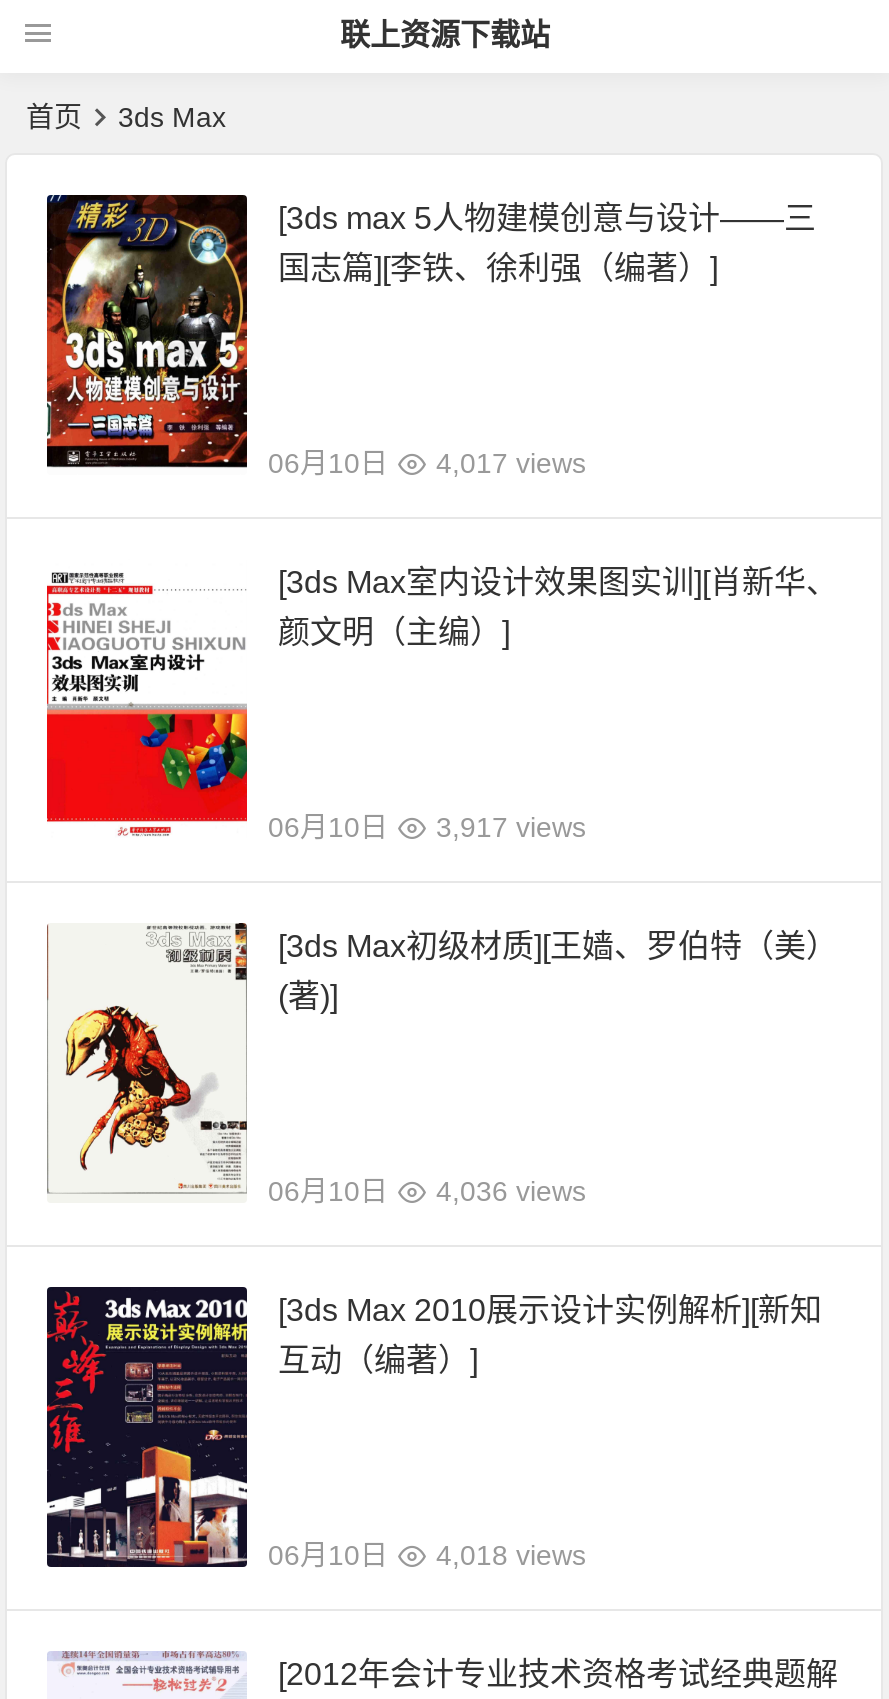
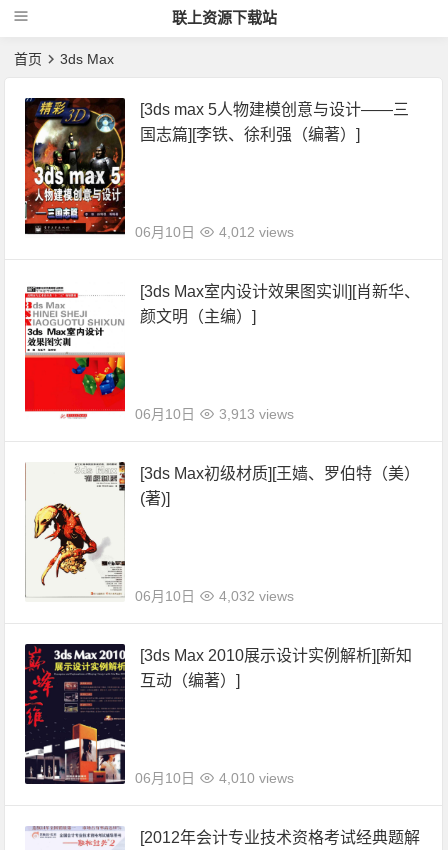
- 06月10日 4,017 views
+ 06月10日 4,012 views

- 06月10日 3,917 views
+ 06月10日 3,913 views

- 06月10日 4,036 views
+ 06月10日 4,032 views

- 06月10日 4,018 views
+ 06月10日 4,010 views
